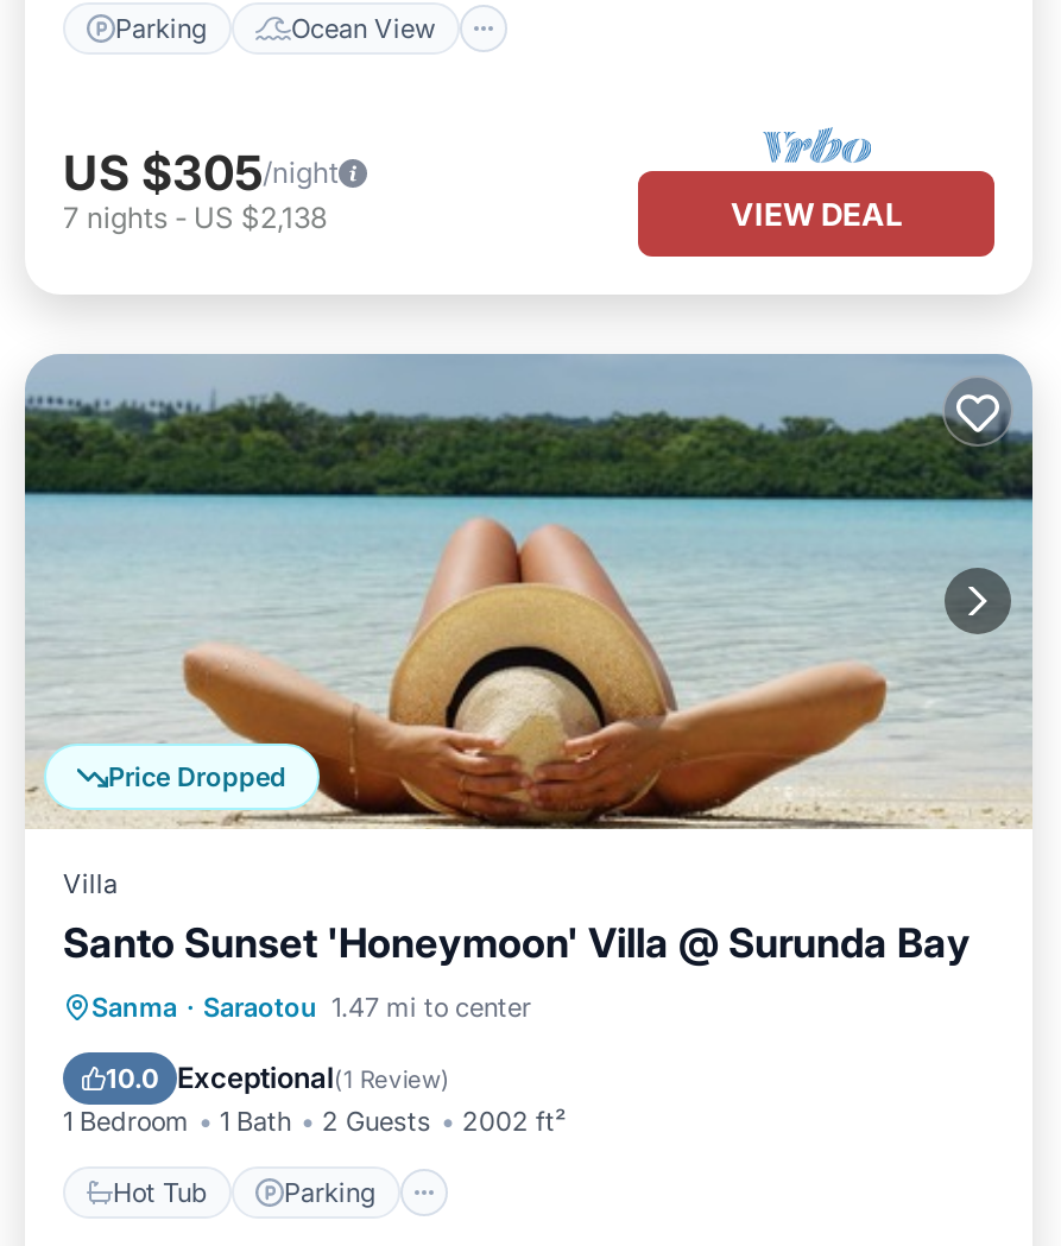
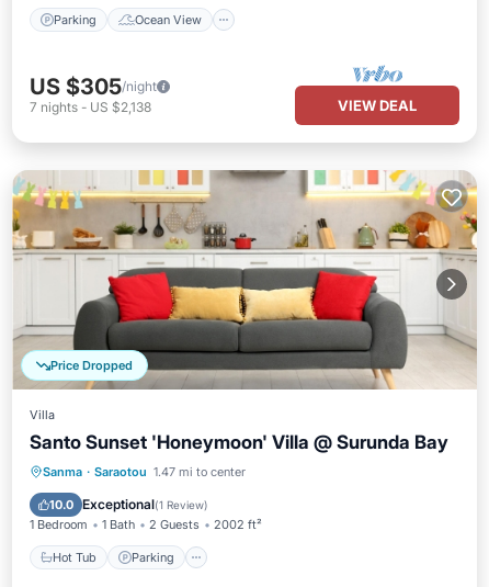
- [image]
+ [image]
